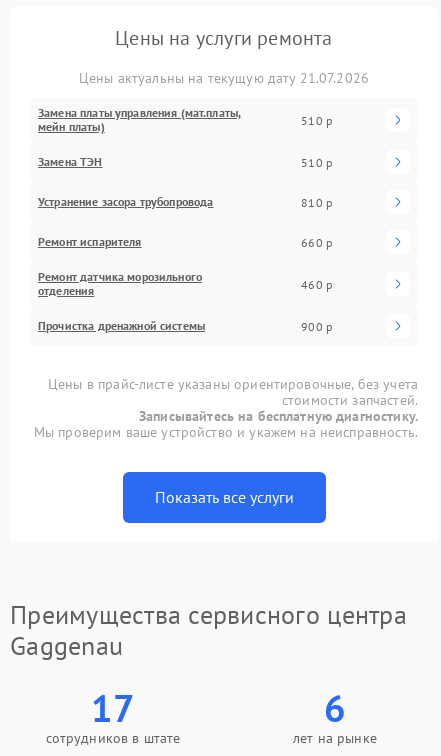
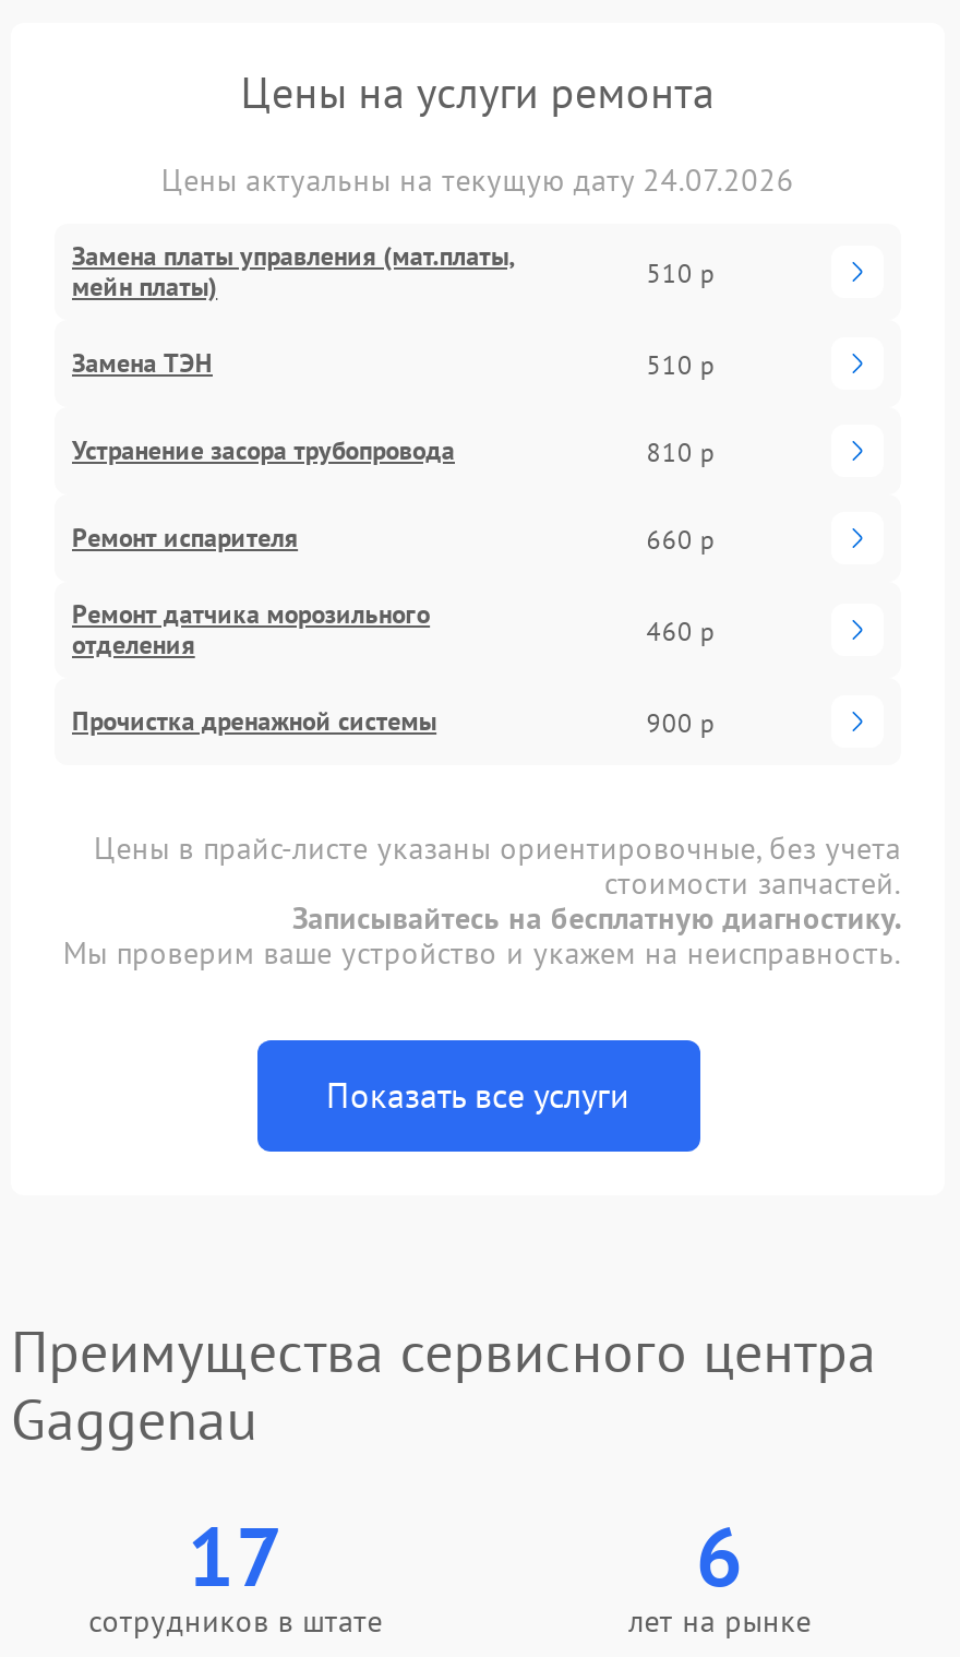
- Цены актуальны на текущую дату 21.07.2026
+ Цены актуальны на текущую дату 24.07.2026
